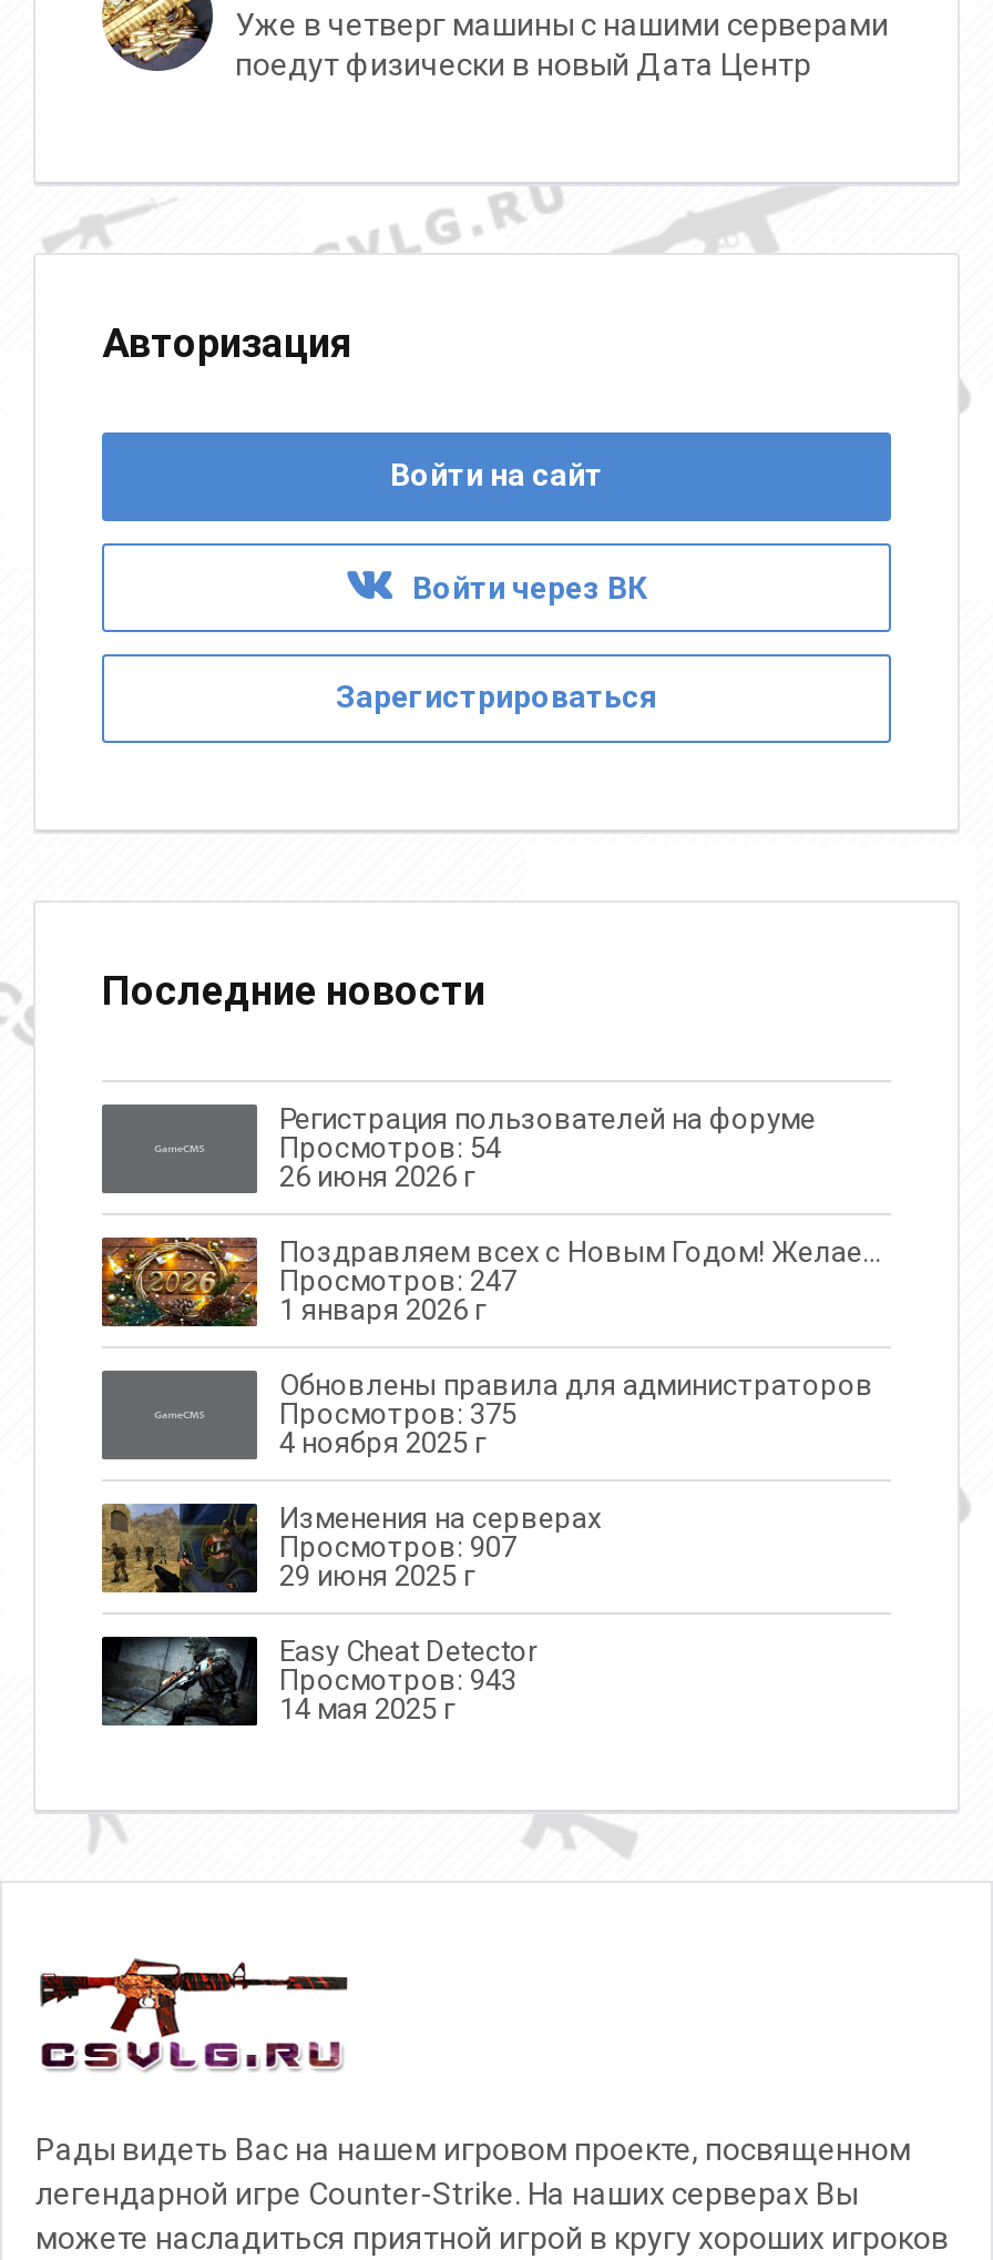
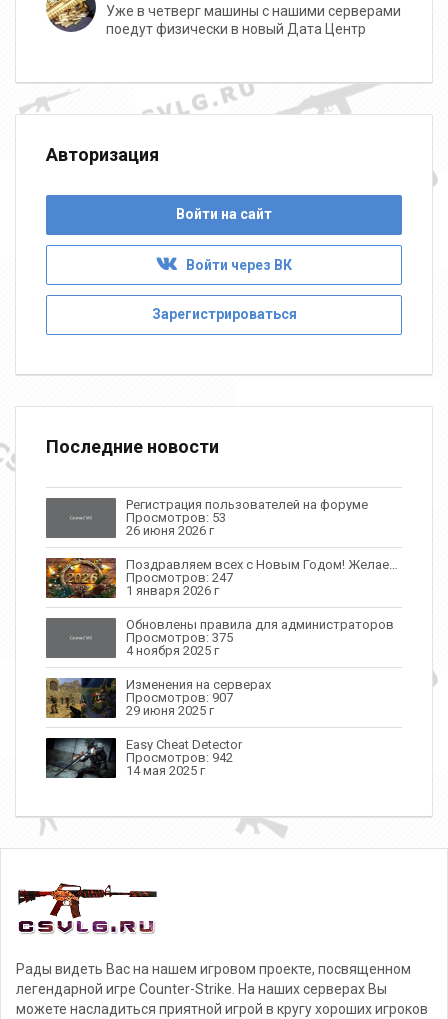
- Просмотров: 54
+ Просмотров: 53

- Просмотров: 943
+ Просмотров: 942
